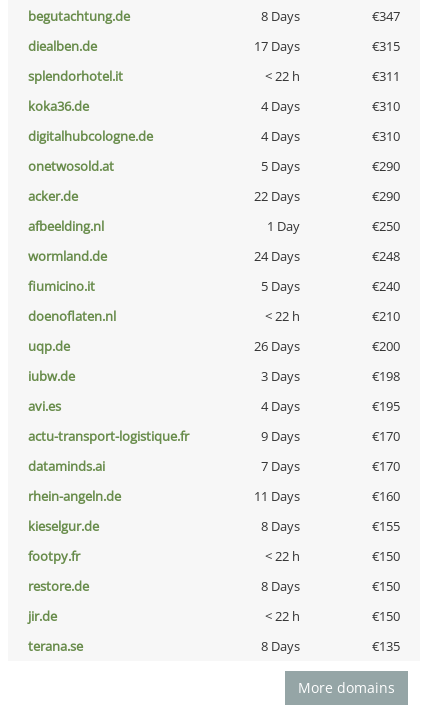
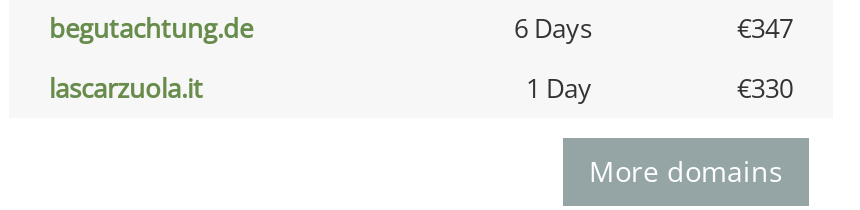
- 8 Days
+ 6 Days

- diealben.de
- 17 Days
- €315
- splendorhotel.it
- < 22 h
- €311
- koka36.de
- 4 Days
- €310
- digitalhubcologne.de
- 4 Days
- €310
- onetwosold.at
- 5 Days
- €290
- acker.de
- 22 Days
- €290
- afbeelding.nl
+ lascarzuola.it

- €250
- wormland.de
- 24 Days
- €248
- fiumicino.it
- 5 Days
- €240
- doenoflaten.nl
- < 22 h
- €210
- uqp.de
- 26 Days
- €200
- iubw.de
- 3 Days
- €198
- avi.es
- 4 Days
- €195
- actu-transport-logistique.fr
- 9 Days
- €170
- dataminds.ai
- 7 Days
- €170
- rhein-angeln.de
- 11 Days
- €160
- kieselgur.de
- 8 Days
- €155
- footpy.fr
- < 22 h
- €150
- restore.de
- 8 Days
- €150
- jir.de
- < 22 h
- €150
- terana.se
- 8 Days
- €135
+ €330
